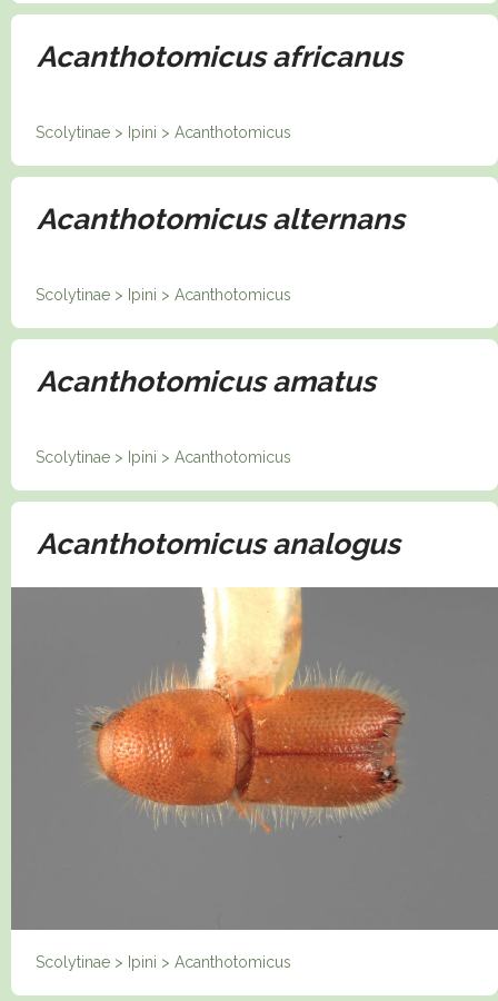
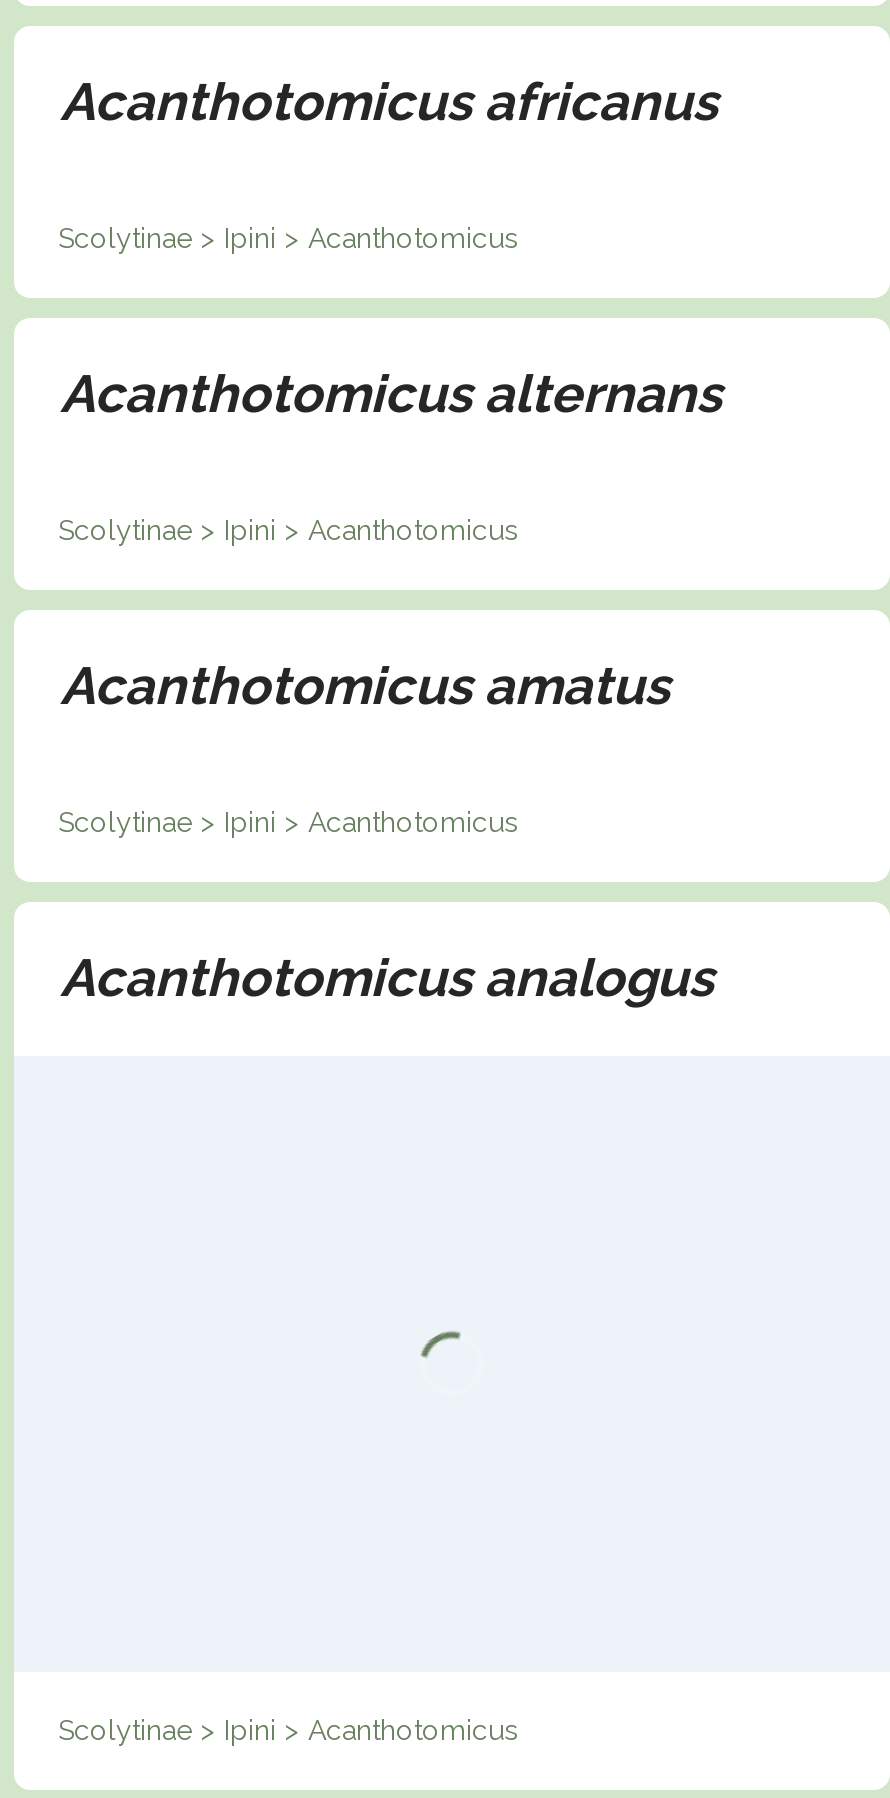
- [image]
